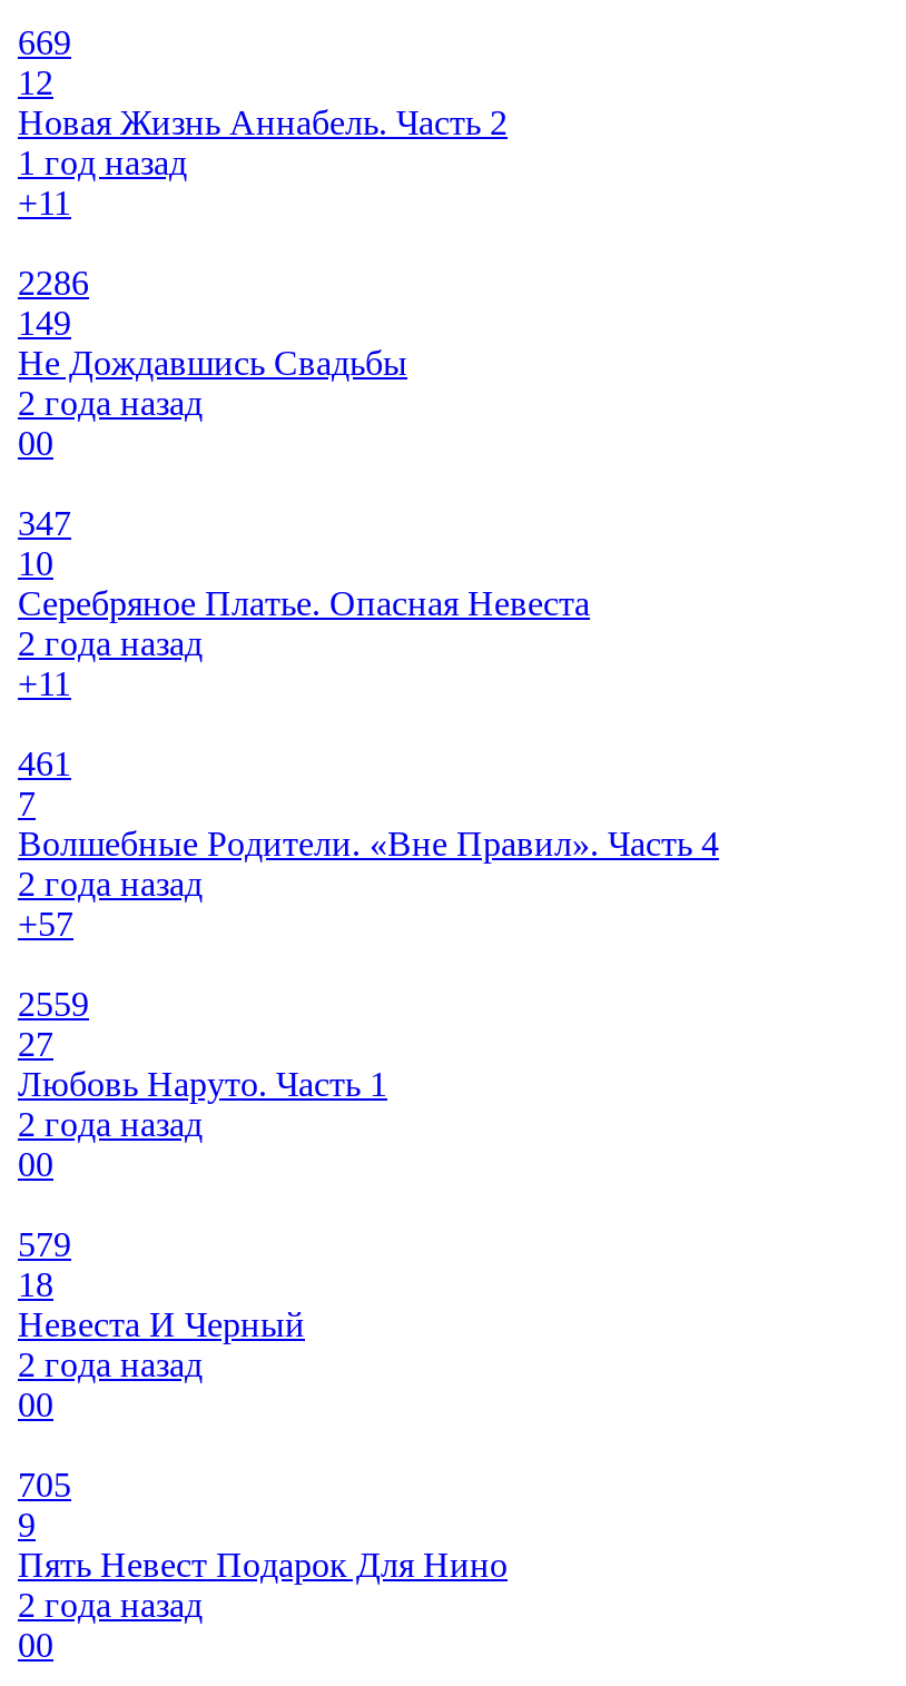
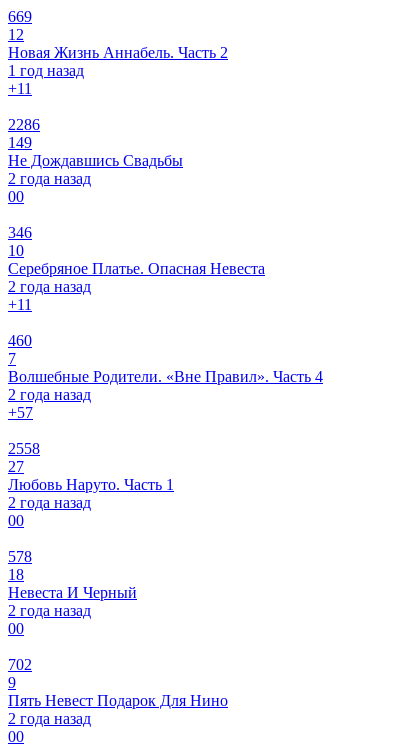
- 347
+ 346

- 461
+ 460

- 2559
+ 2558

- 579
+ 578

- 705
+ 702
